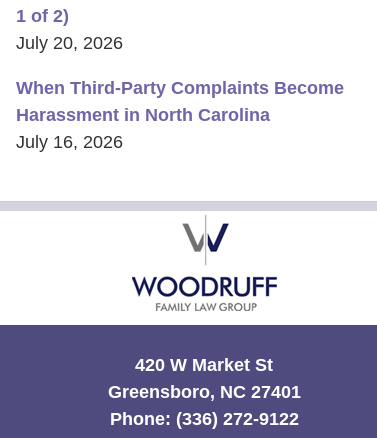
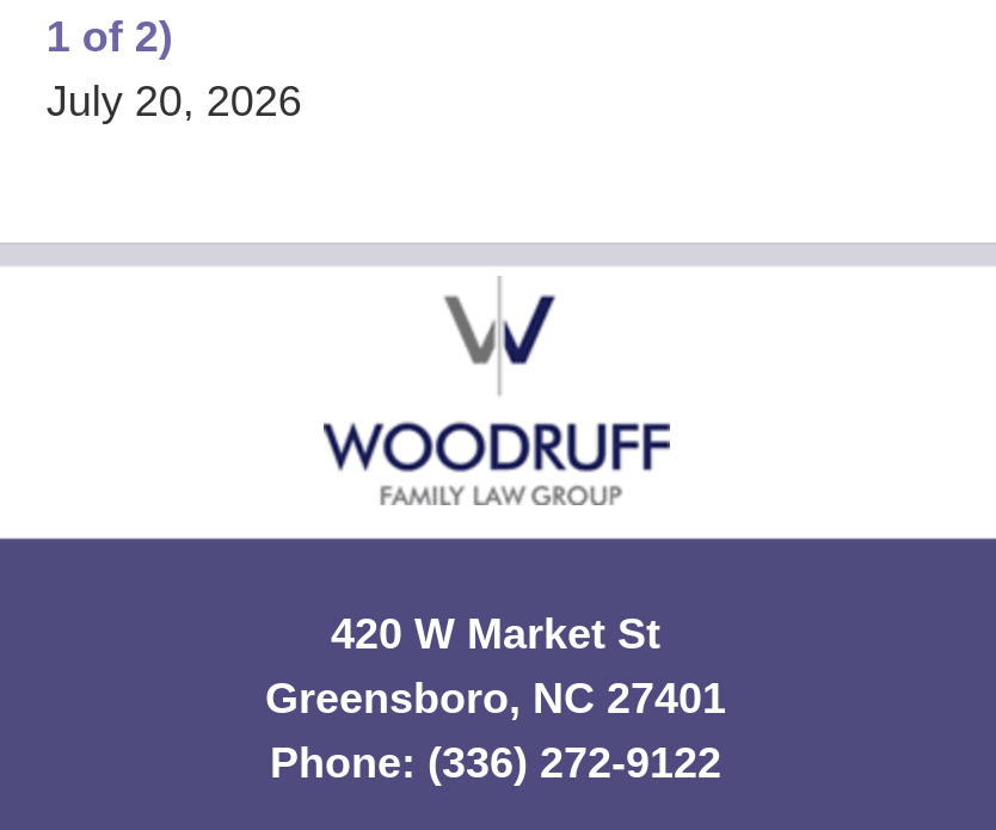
- When Third-Party Complaints Become
- Harassment in North Carolina
- July 16, 2026
